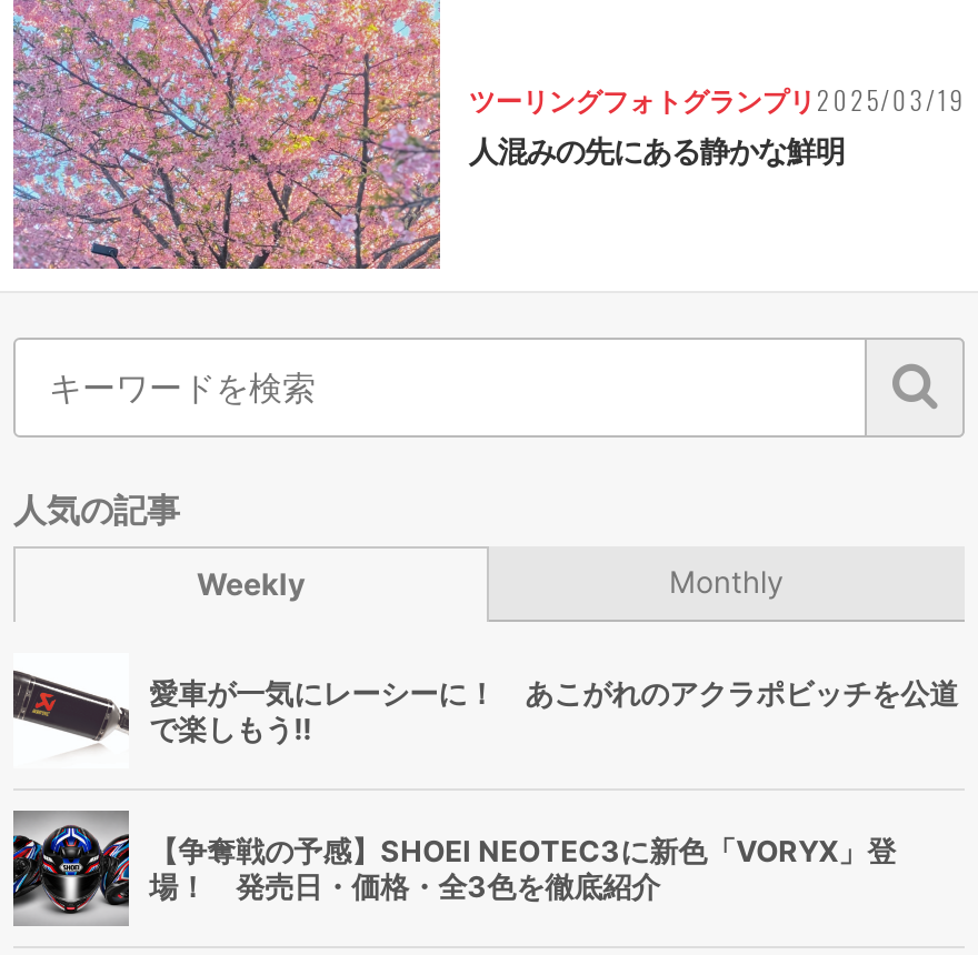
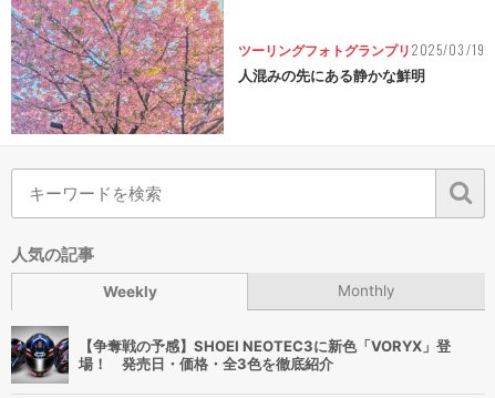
- [image]
- 愛車が一気にレーシーに！ あこがれのアクラポビッチを公道
- で楽しもう!!
